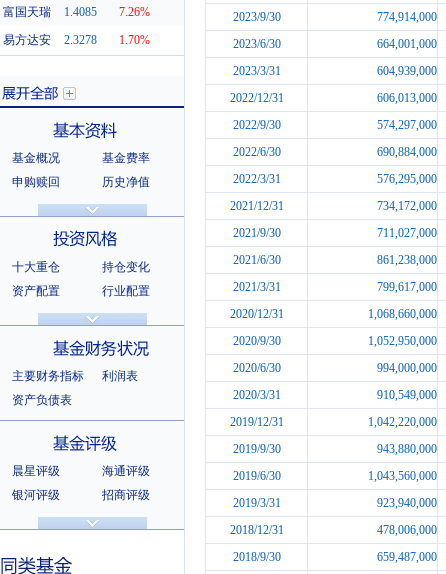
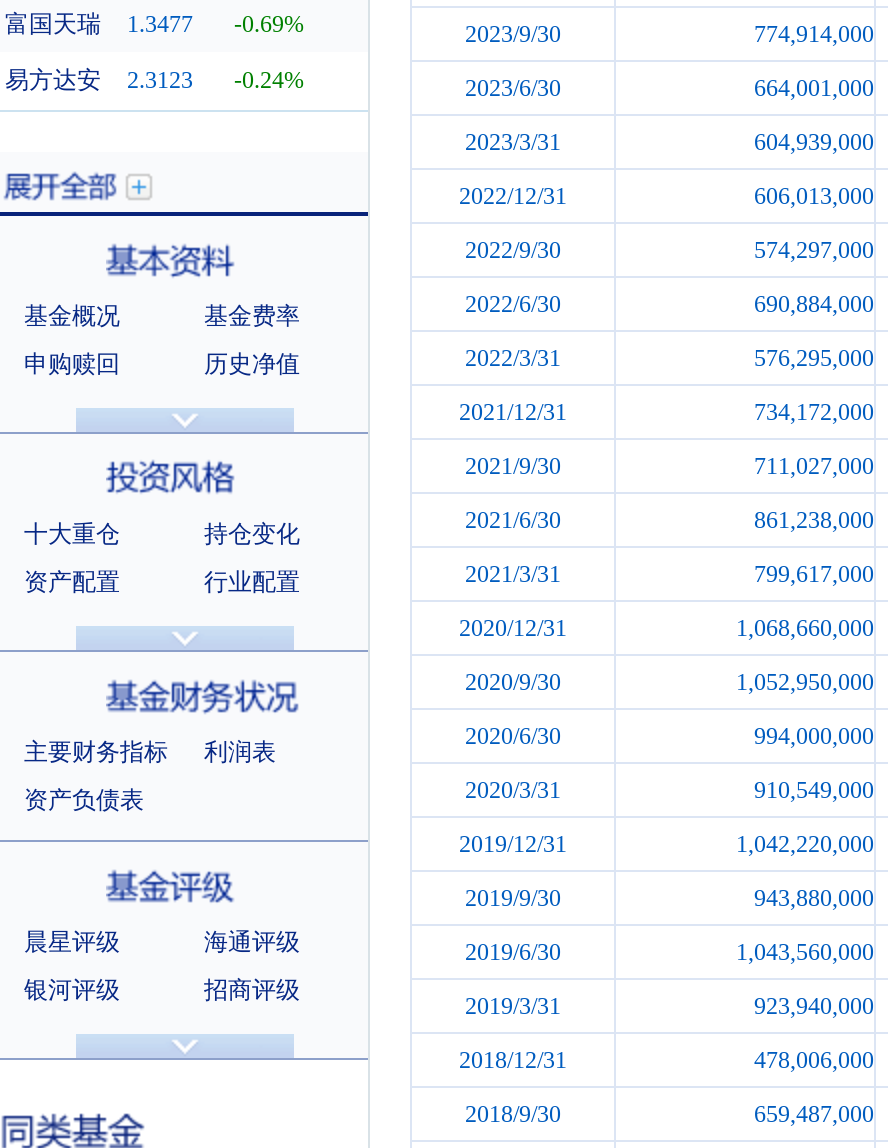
- 1.4085
+ 1.3477

- 7.26%
+ -0.69%

- 2.3278
+ 2.3123

- 1.70%
+ -0.24%
